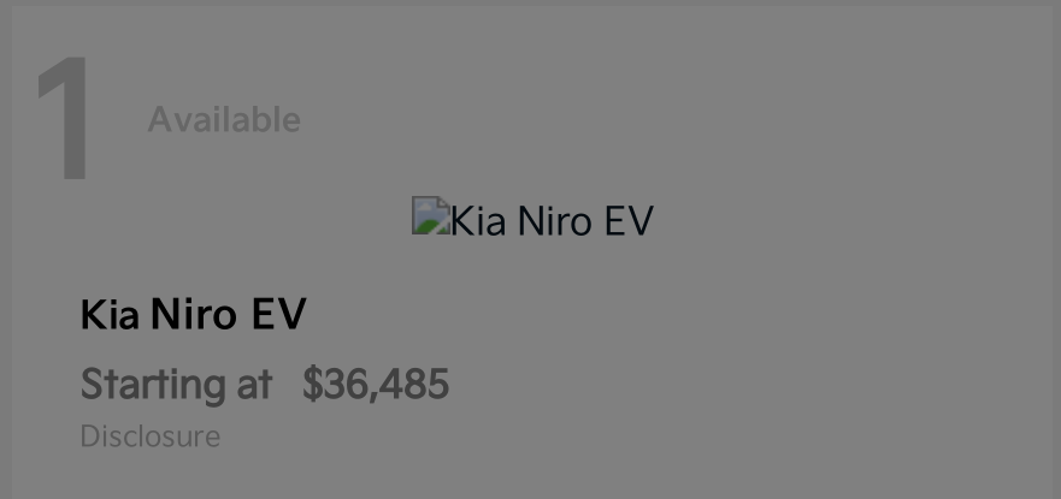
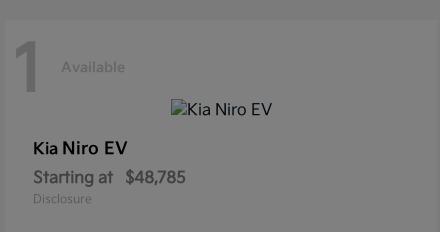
- Starting at $36,485
+ Starting at $48,785
